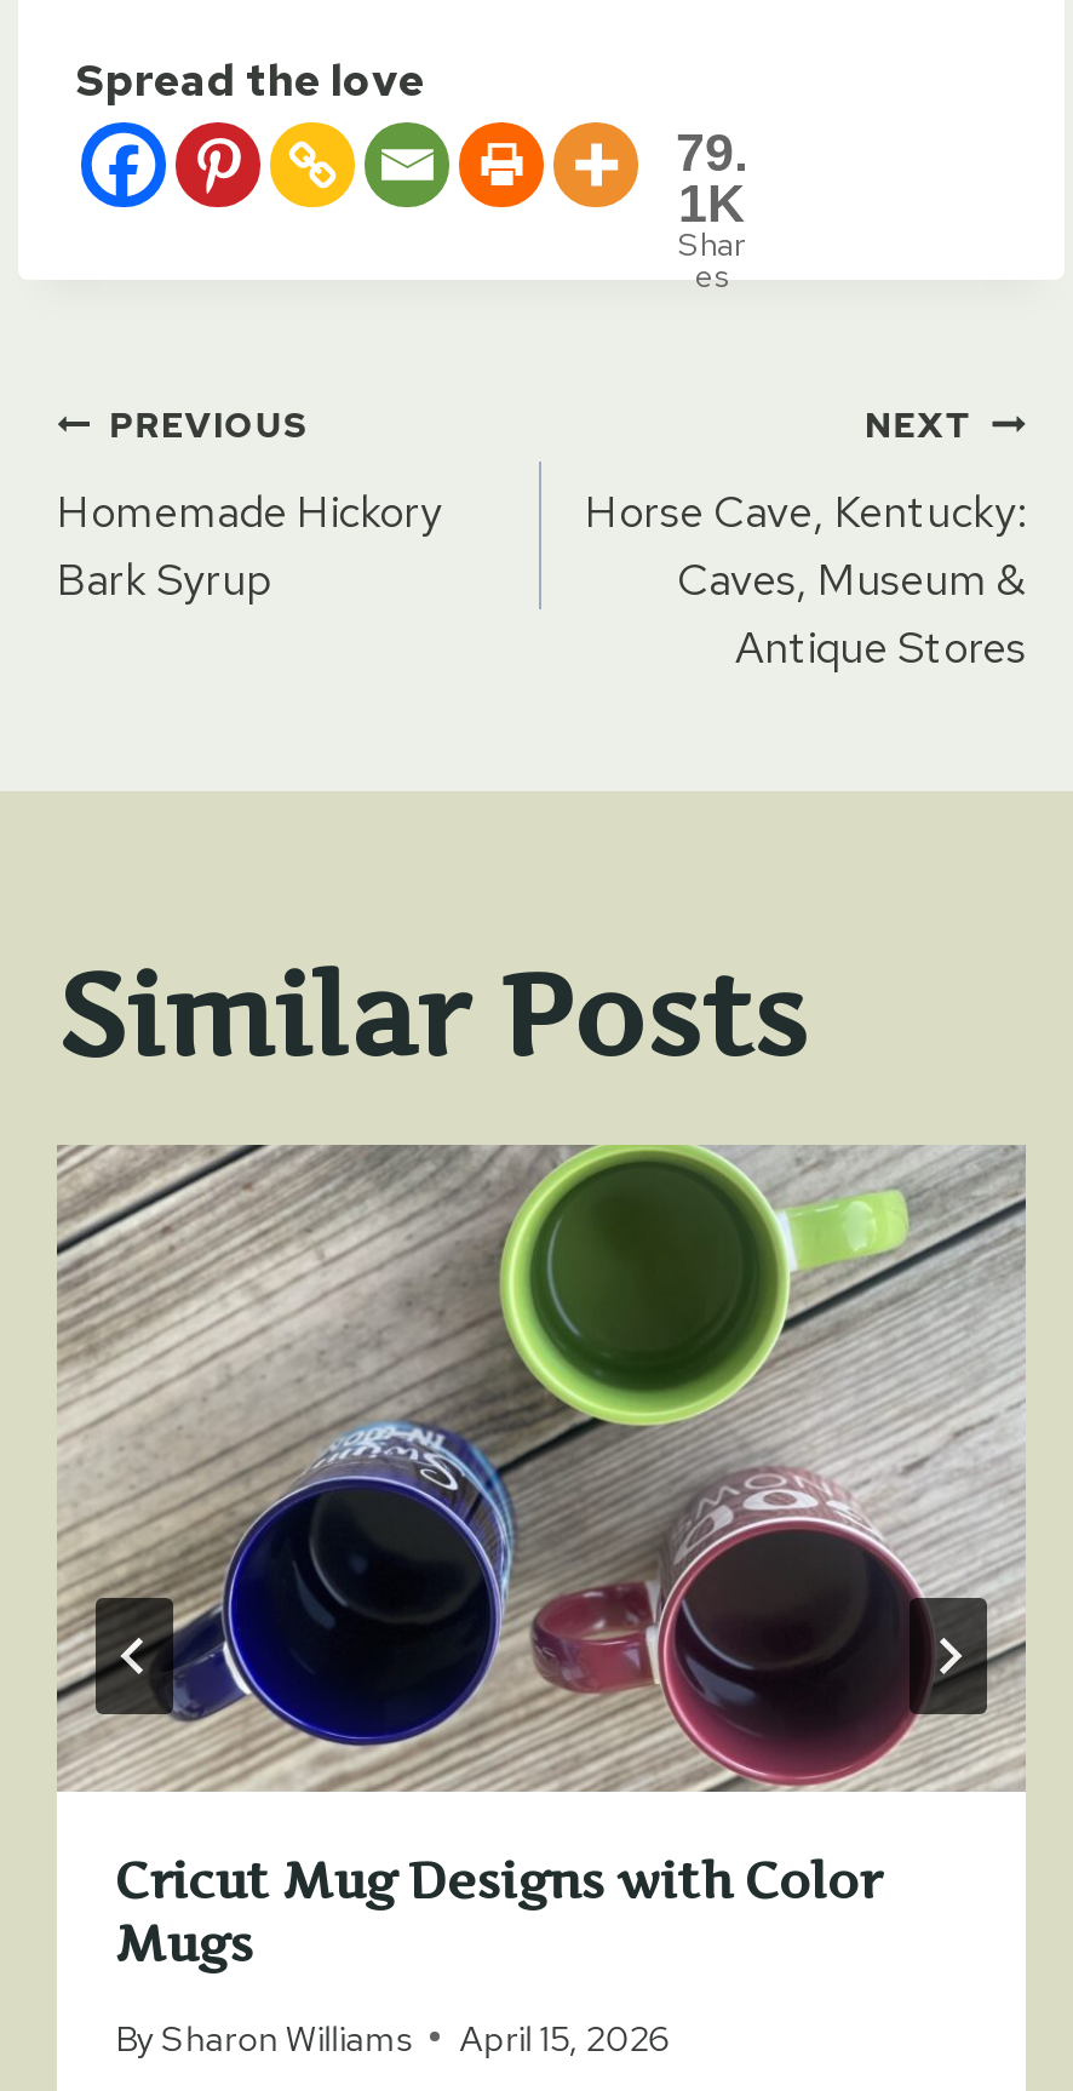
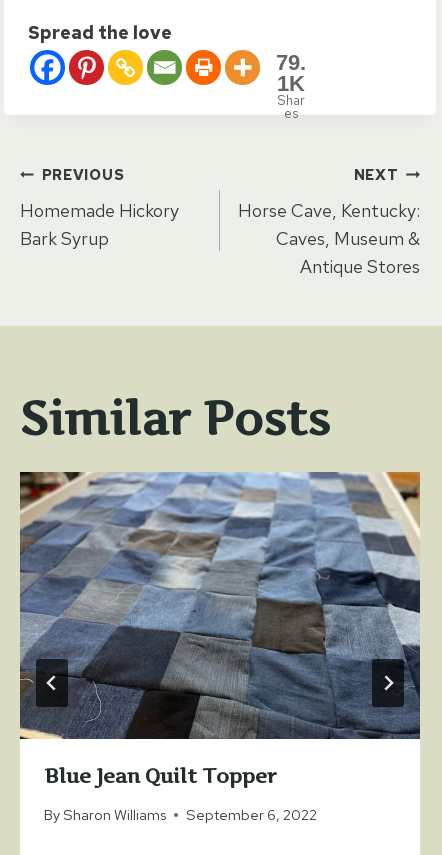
- [image]
- Cricut Mug Designs with Color
- Mugs
+ [image]
+ Blue Jean Quilt Topper

- By Sharon Williams April 15, 2026
+ By Sharon Williams September 6, 2022
